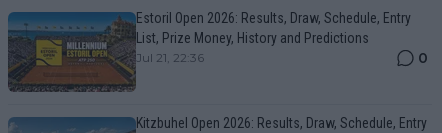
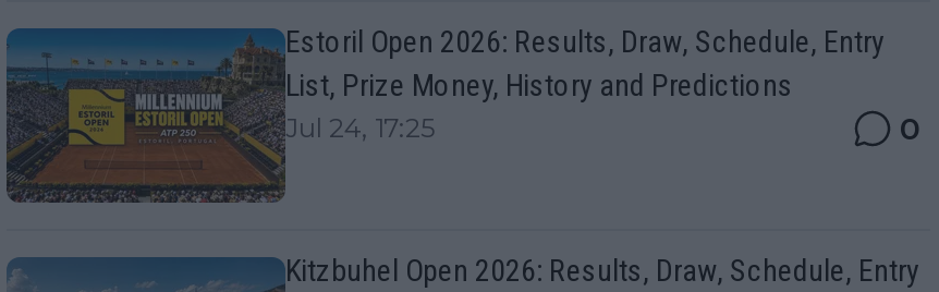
- Jul 21, 22:36
+ Jul 24, 17:25
